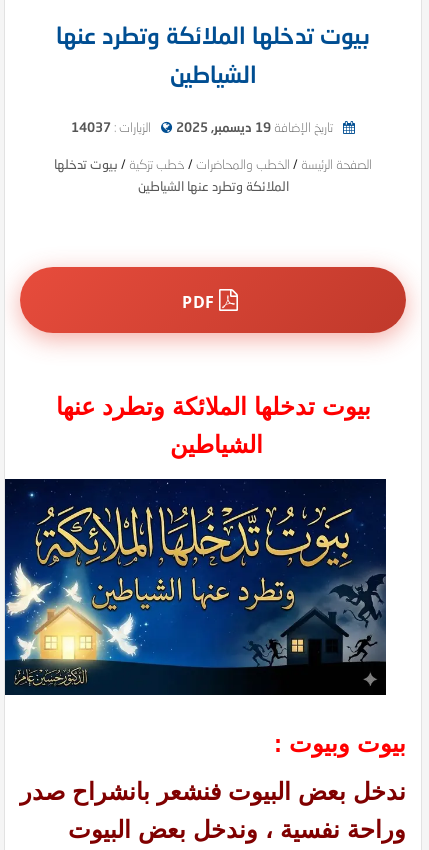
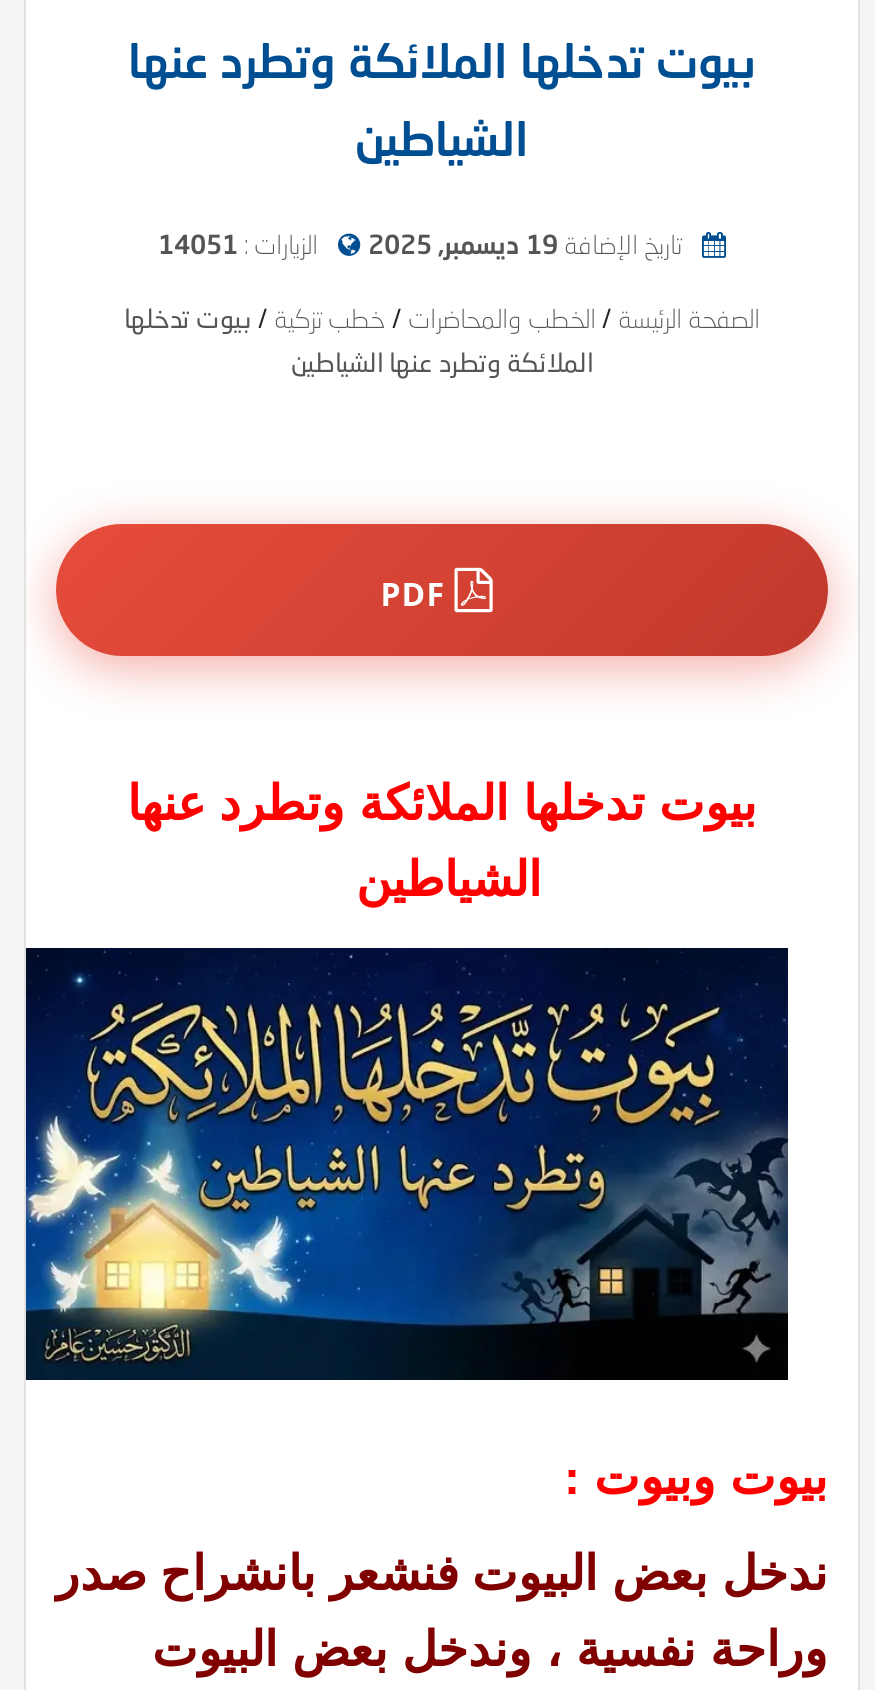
- الزيارات : 14037
+ الزيارات : 14051
